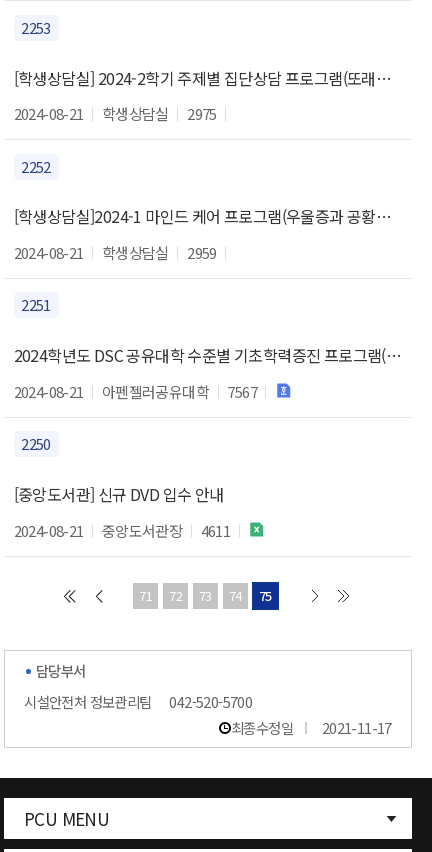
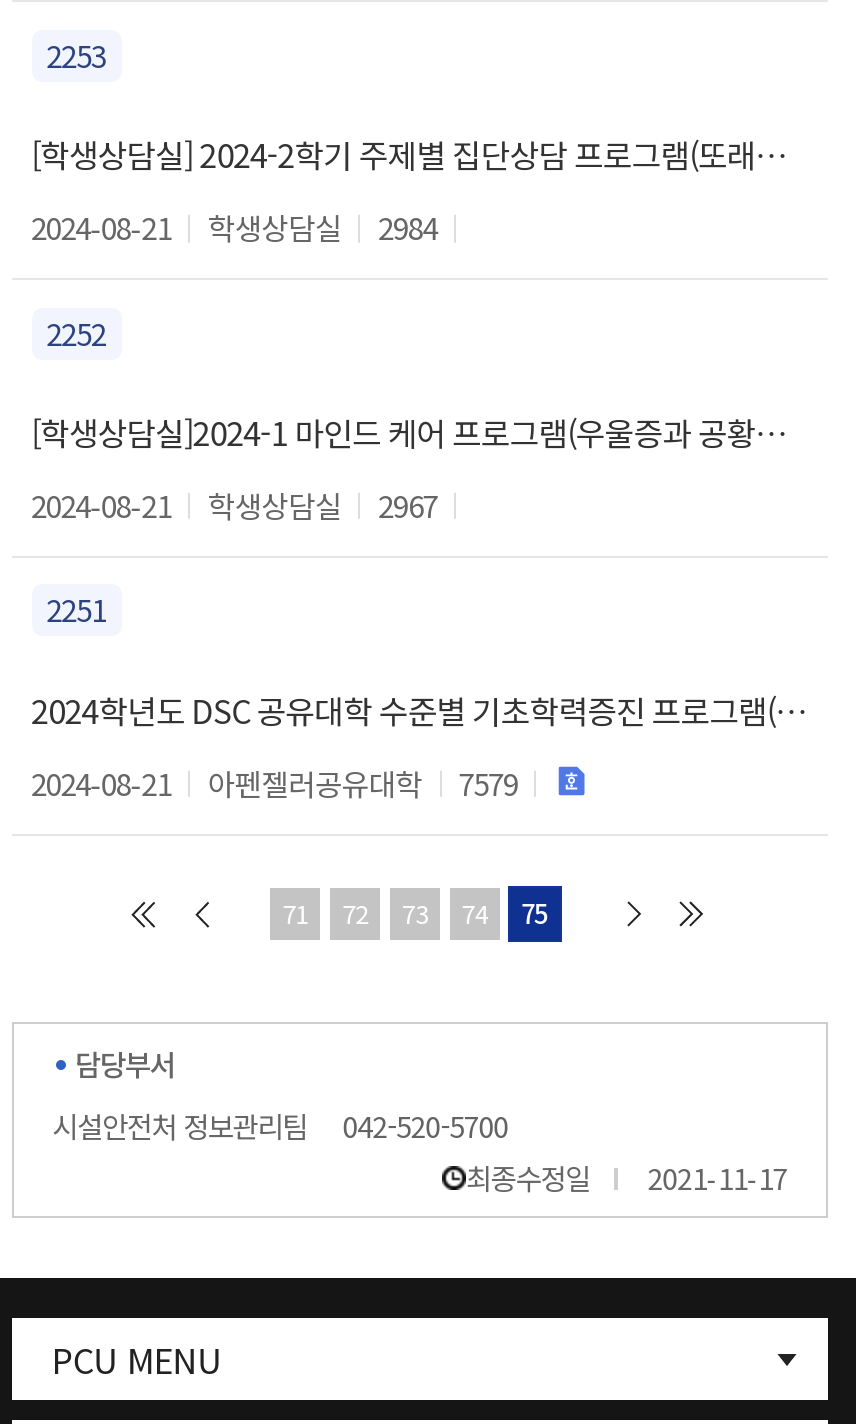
- 2024-08-21 학생상담실 2975
+ 2024-08-21 학생상담실 2984

- 2024-08-21 학생상담실 2959
+ 2024-08-21 학생상담실 2967

- 7567
- 2250
- [중앙도서관] 신규 DVD 입수 안내
- 2024-08-21
- 중앙도서관장
- 4611
+ 7579
